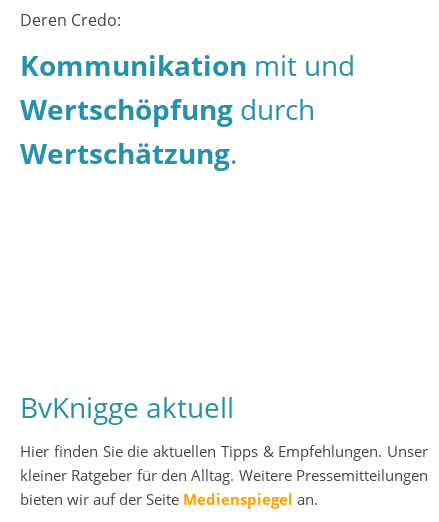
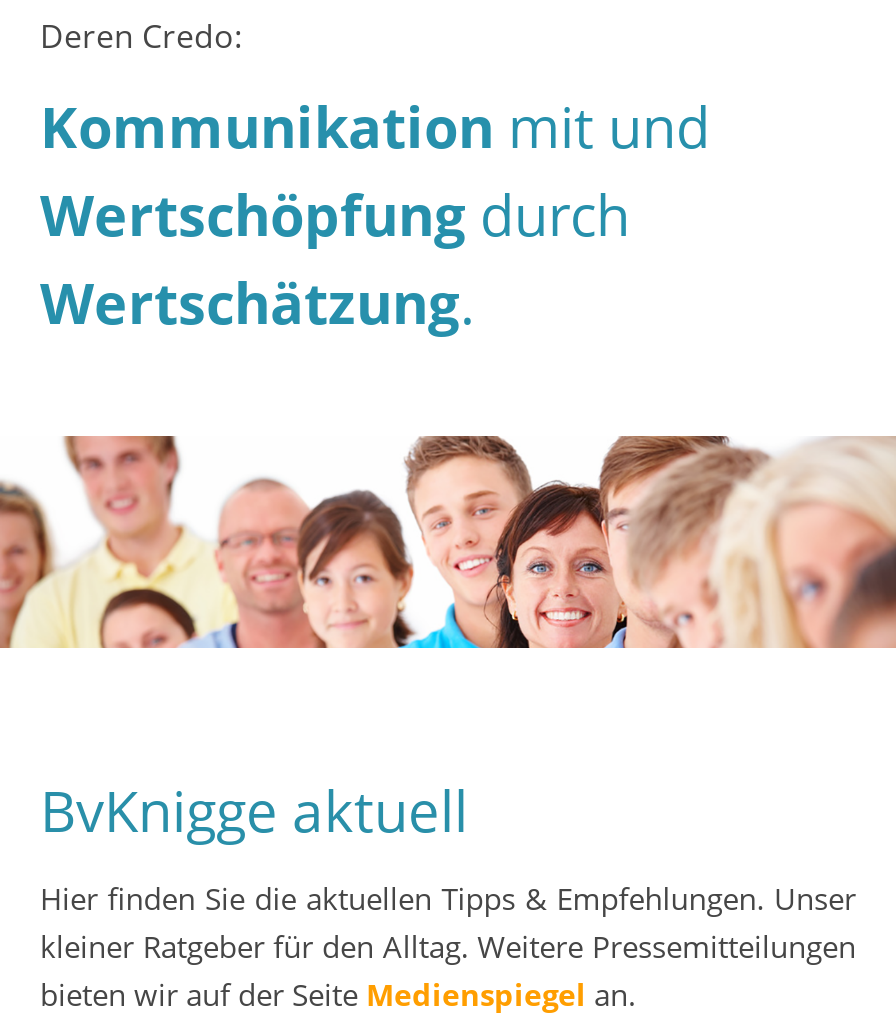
+ [image]
